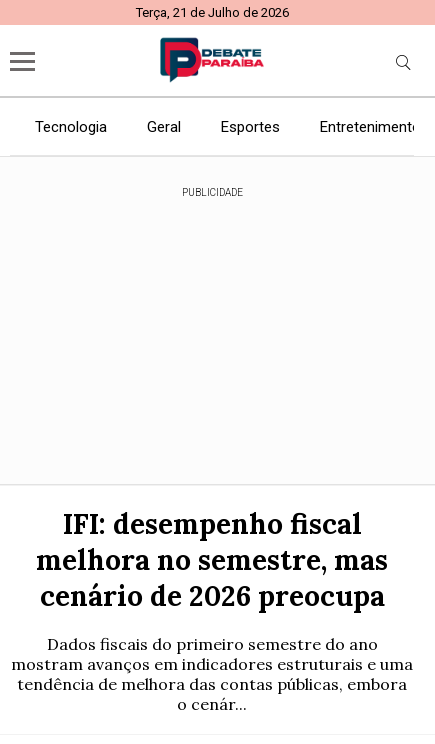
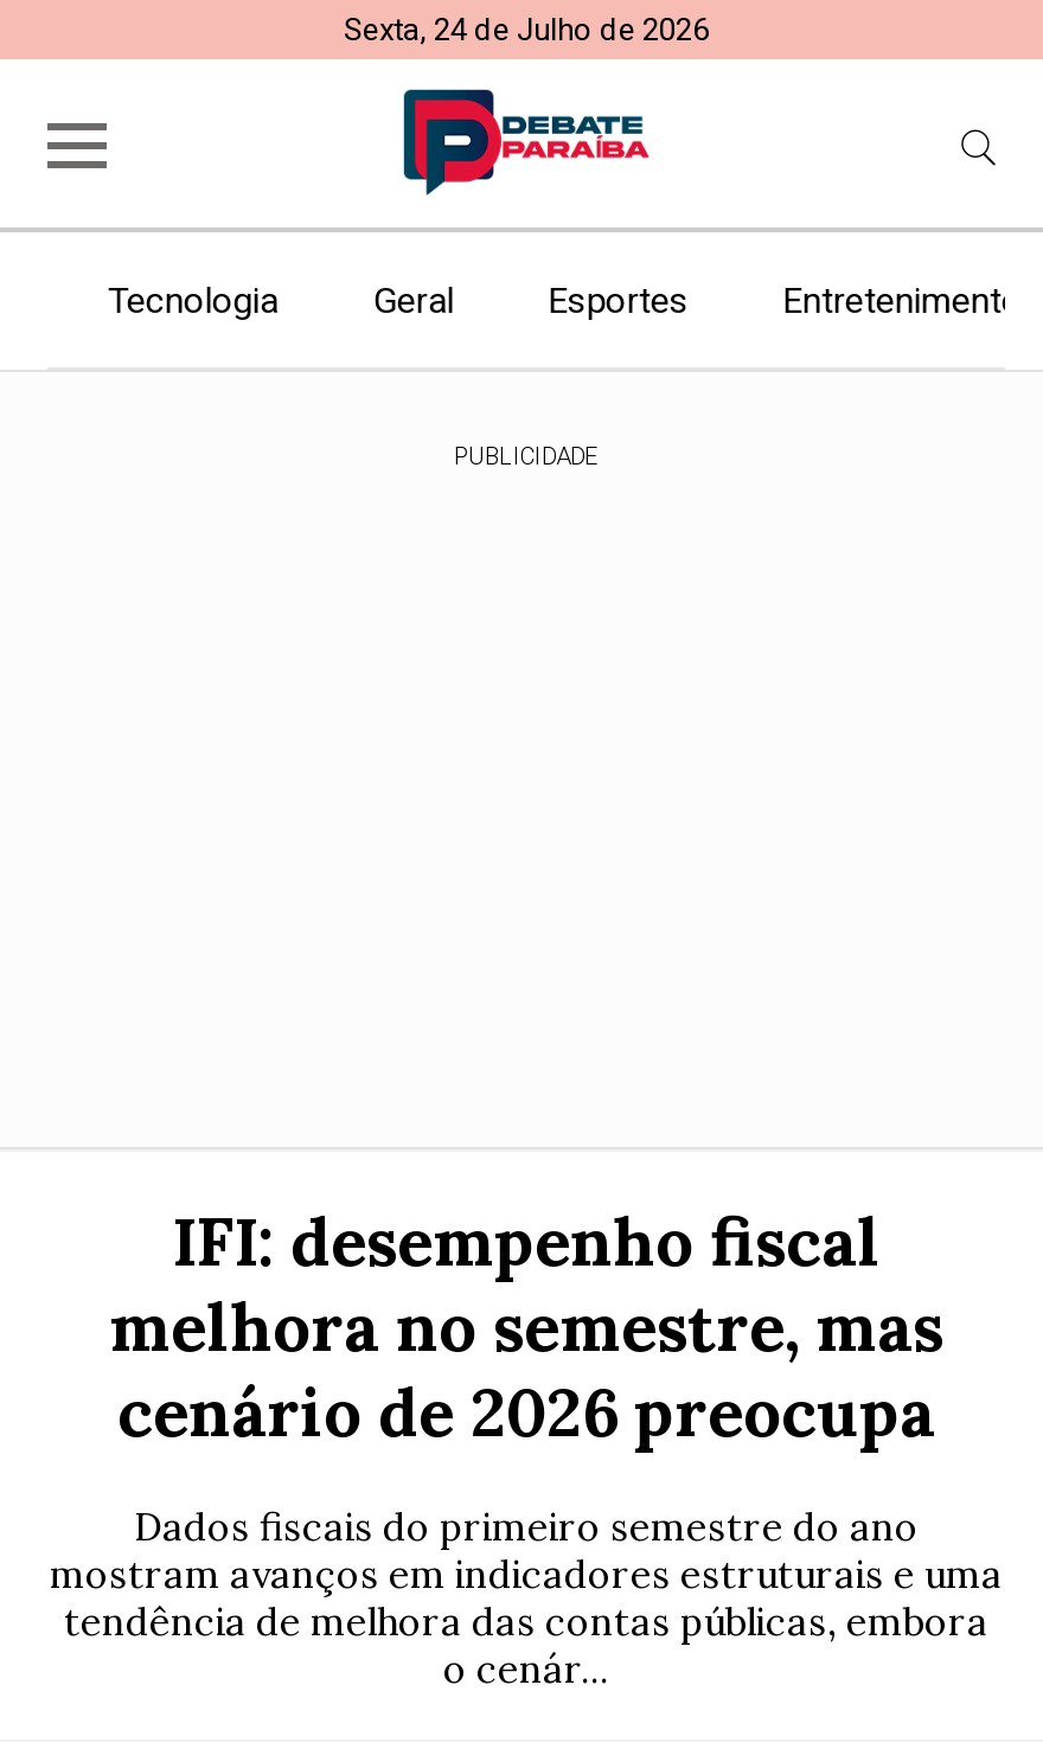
- Terça, 21 de Julho de 2026
+ Sexta, 24 de Julho de 2026
